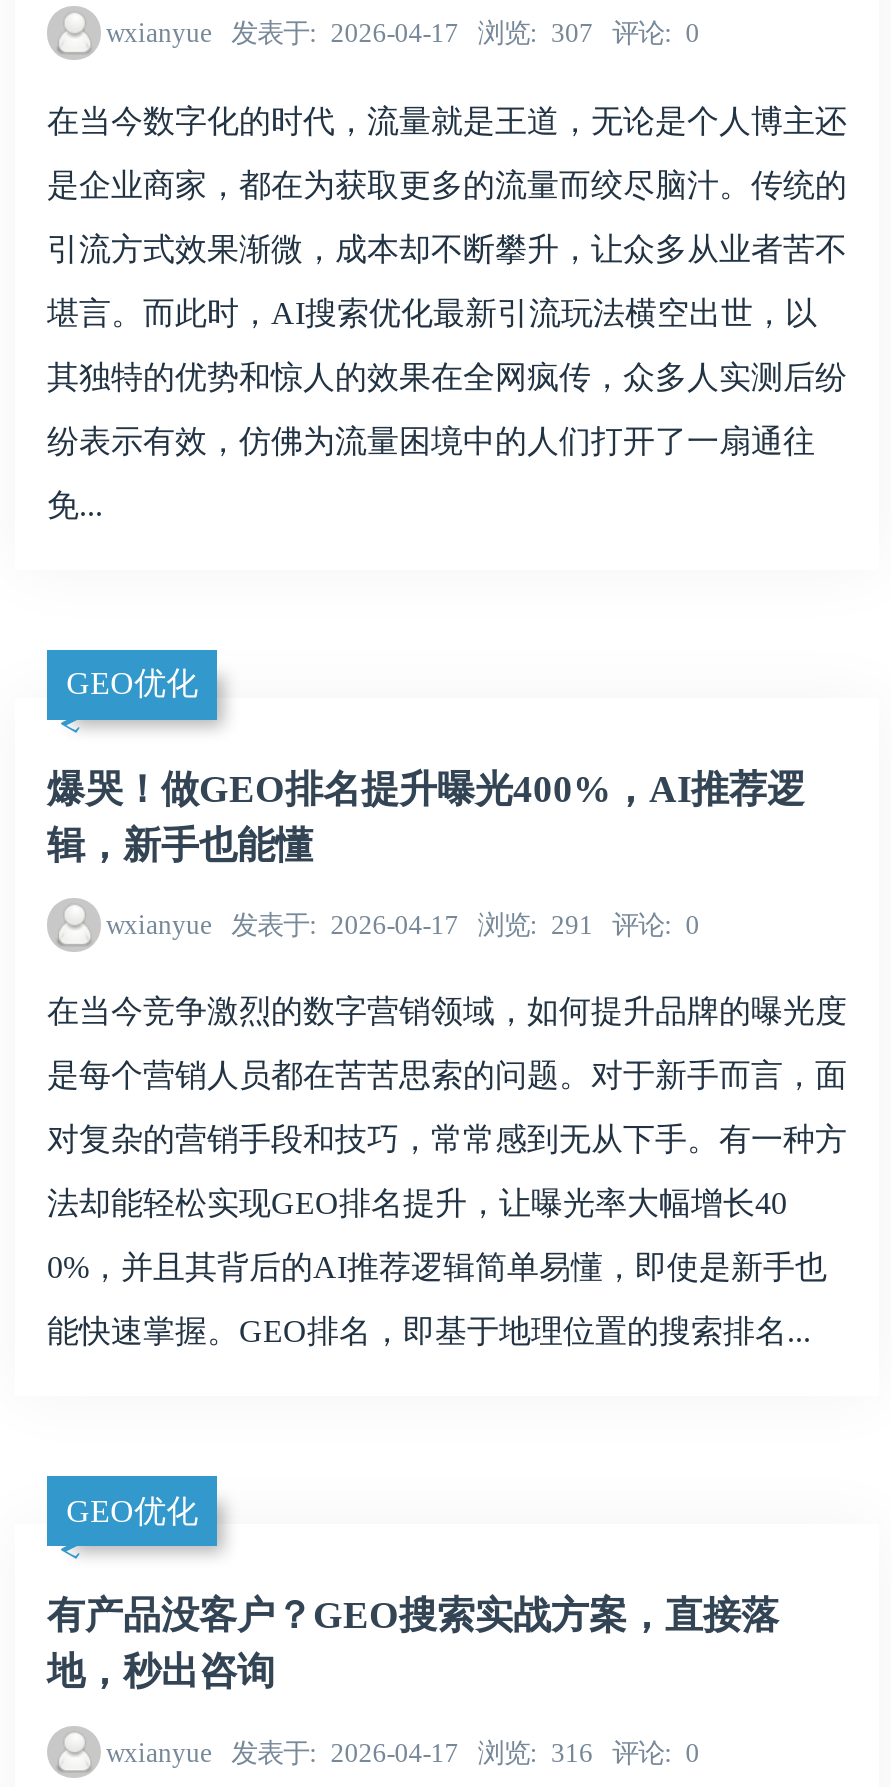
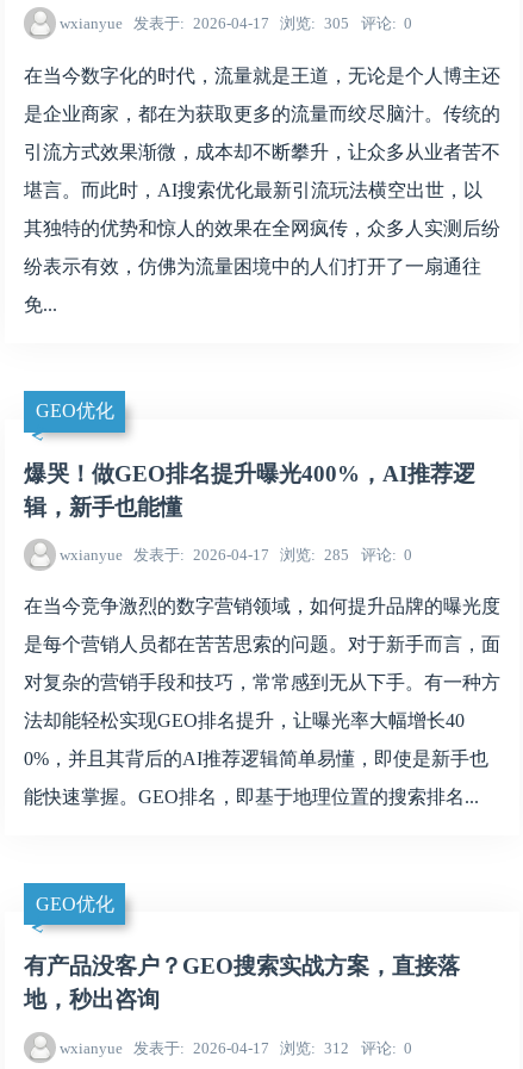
- wxianyue 发表于 2026-04-17 浏览 307 评论 0
+ wxianyue 发表于 2026-04-17 浏览 305 评论 0

- wxianyue 发表于 2026-04-17 浏览 291 评论 0
+ wxianyue 发表于 2026-04-17 浏览 285 评论 0

- wxianyue 发表于 2026-04-17 浏览 316 评论 0
+ wxianyue 发表于 2026-04-17 浏览 312 评论 0
